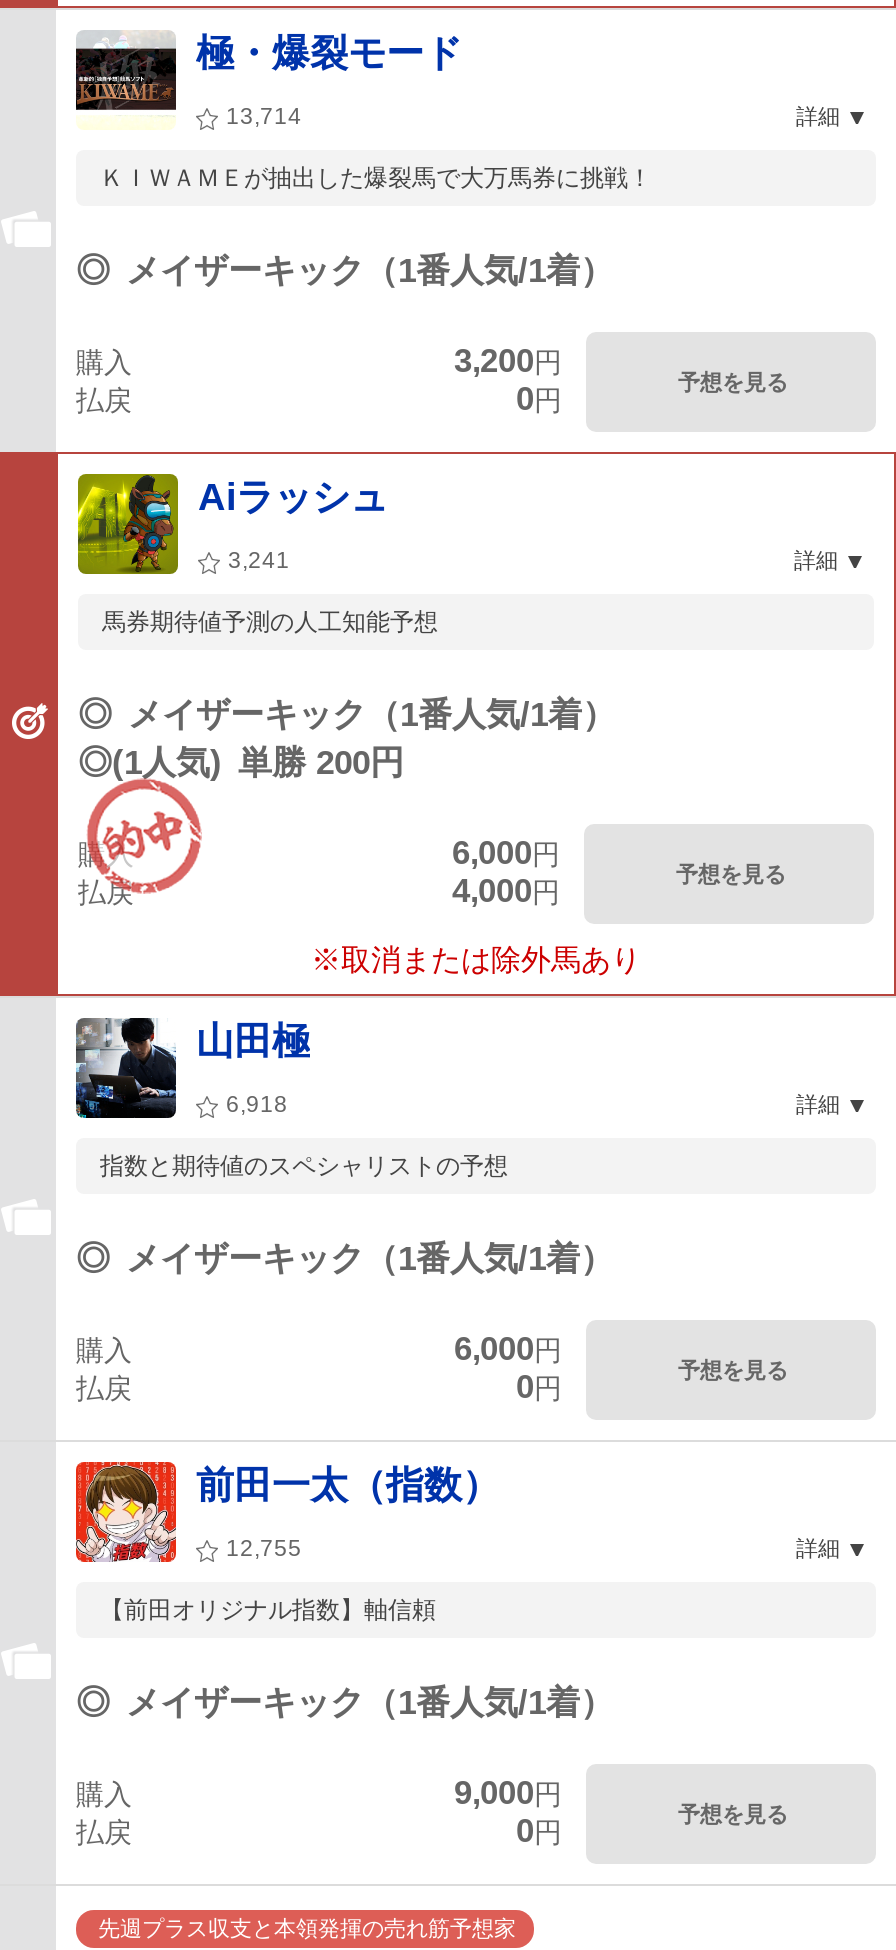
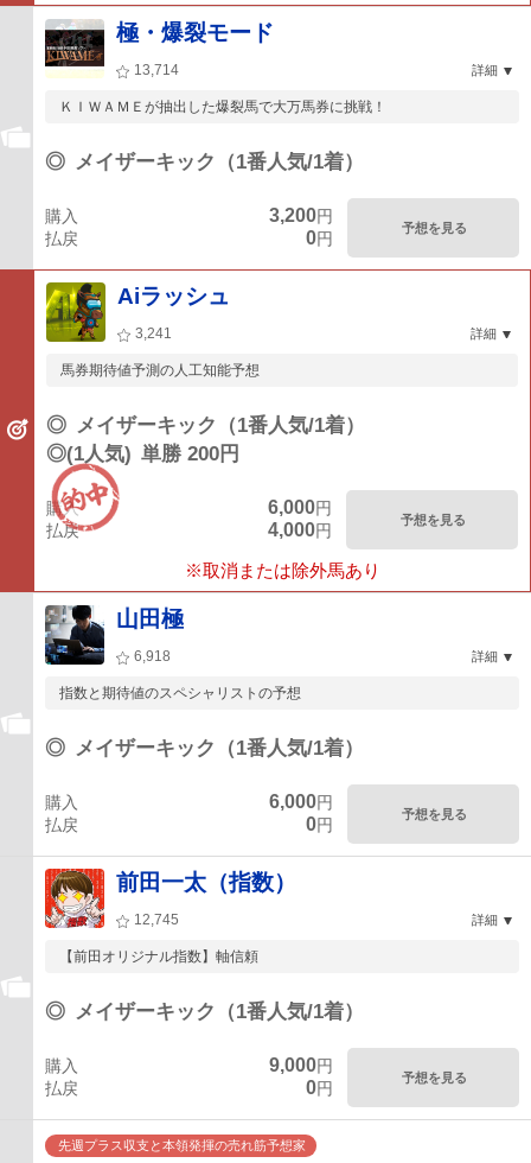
- 12,755
+ 12,745
